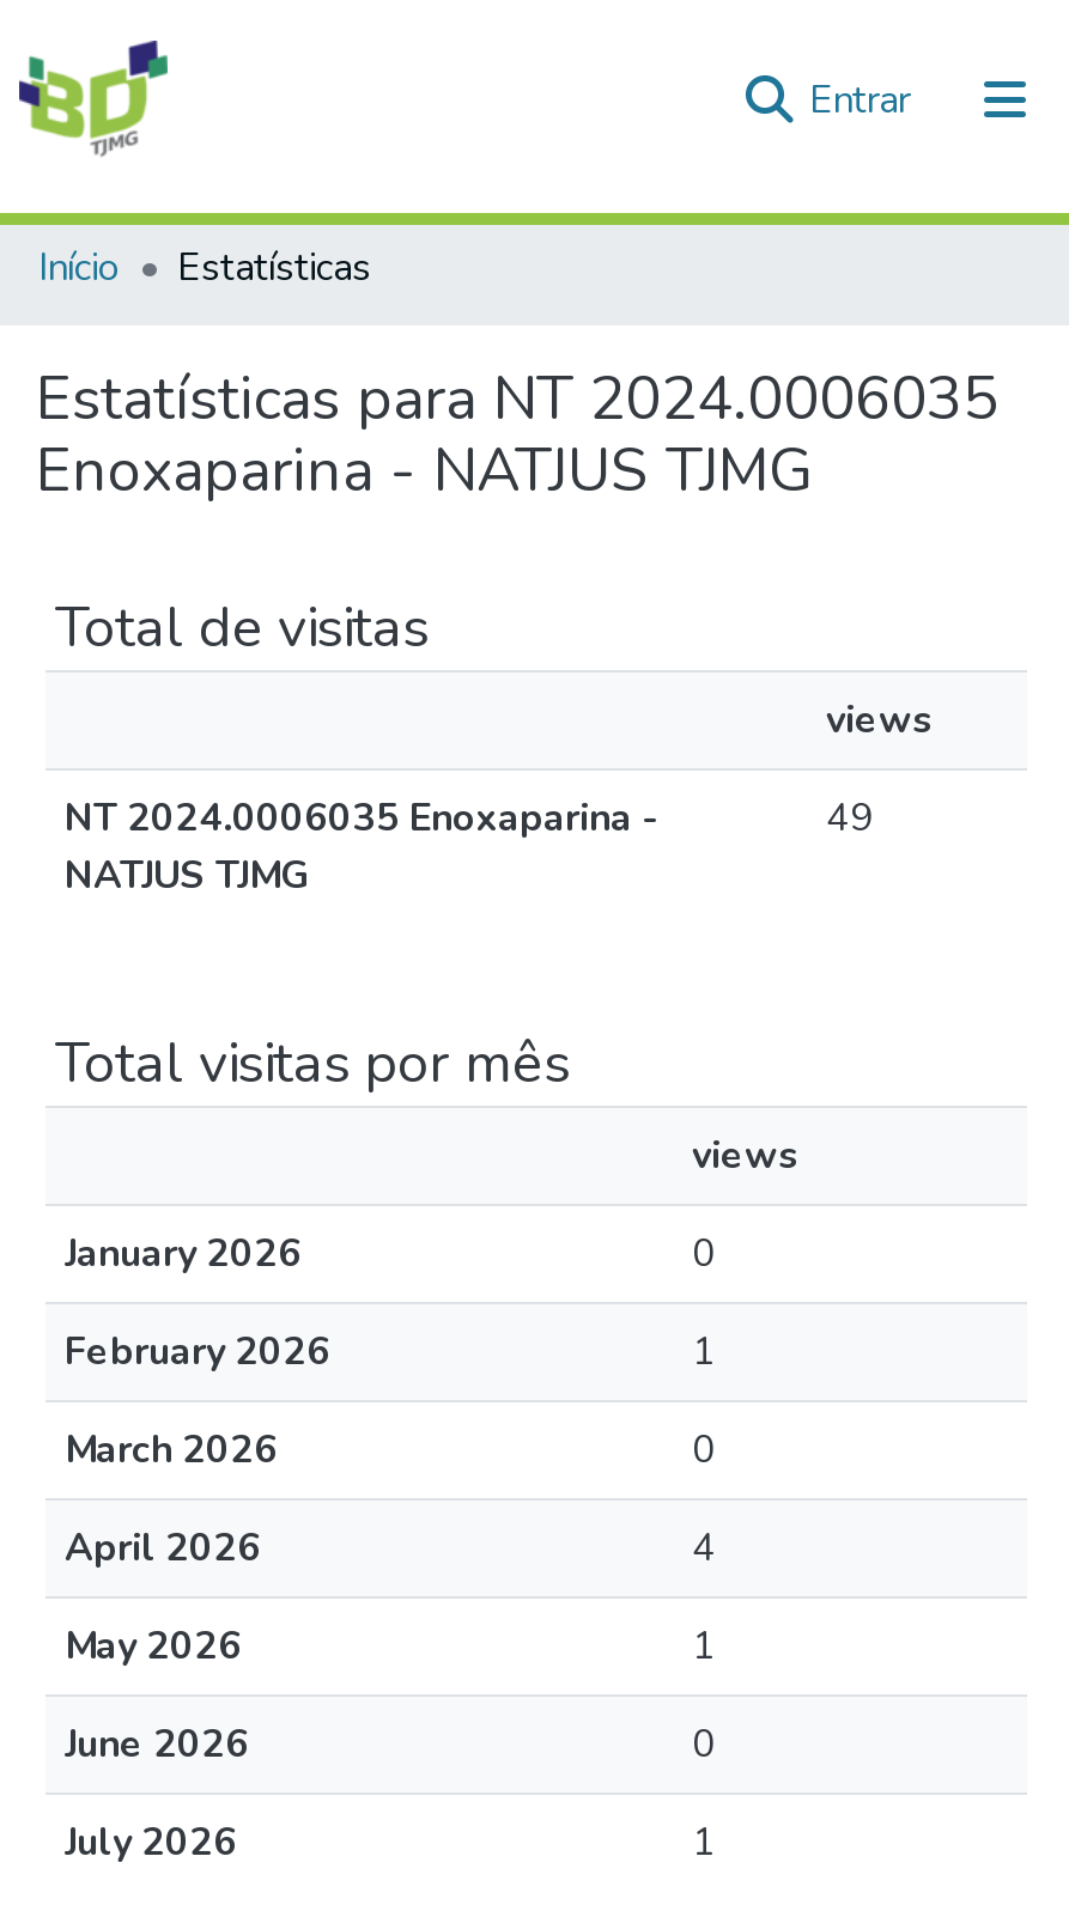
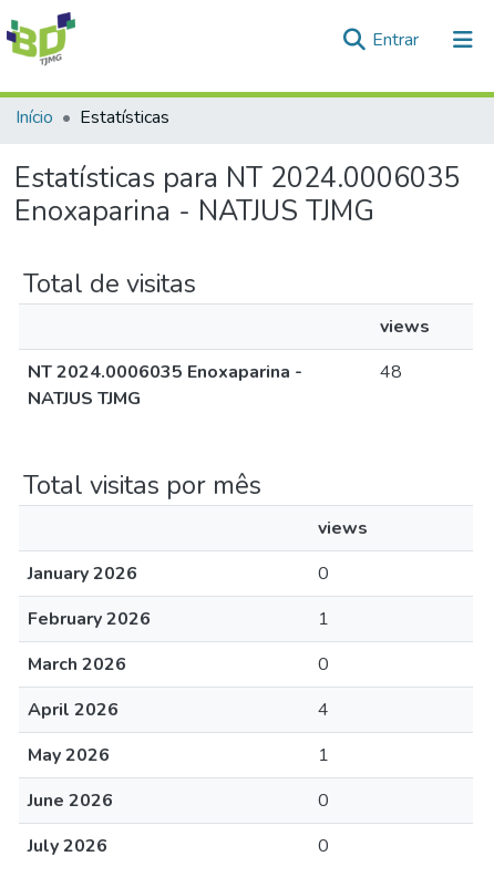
- 49
+ 48

- 1
+ 0
